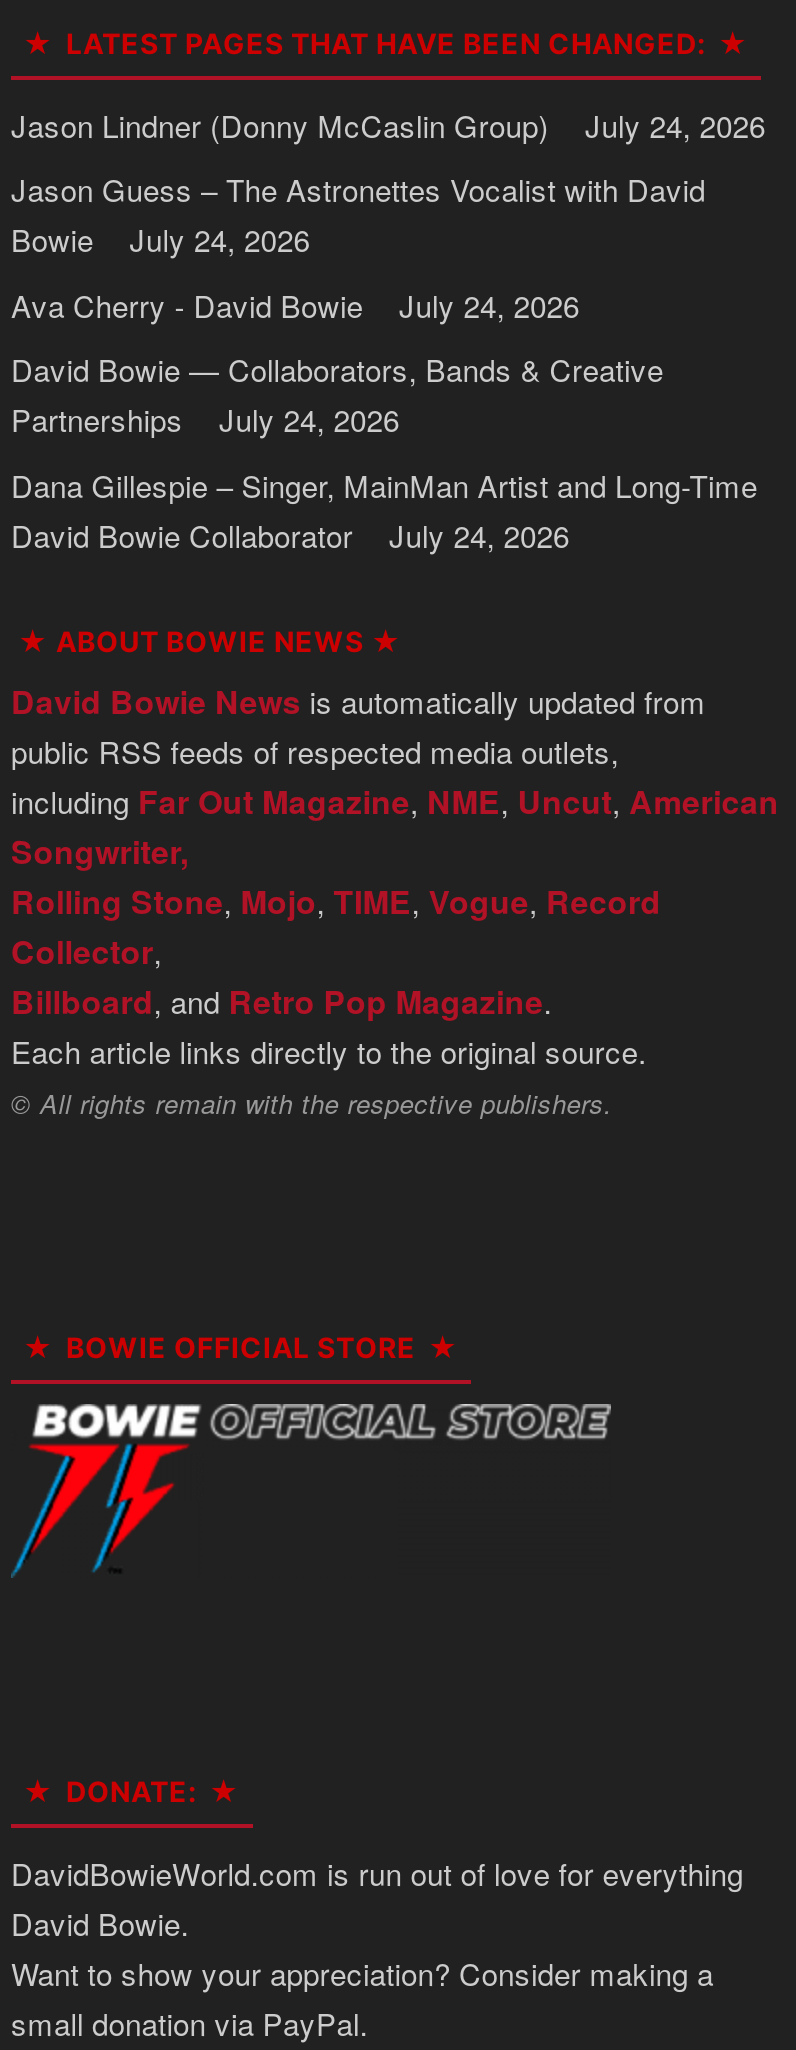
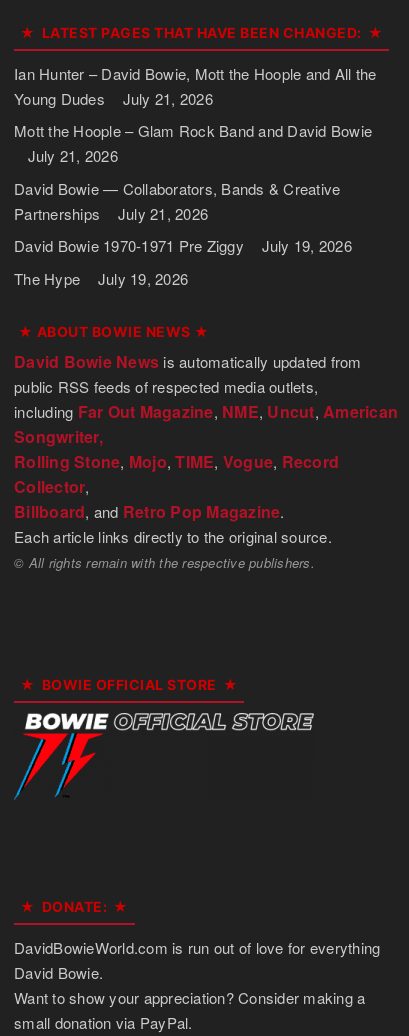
- Jason Lindner (Donny McCaslin Group)
- July 24, 2026
- Jason Guess – The Astronettes Vocalist with David
- Bowie
- July 24, 2026
- Ava Cherry - David Bowie
- July 24, 2026
+ Ian Hunter – David Bowie, Mott the Hoople and All the
+ Young Dudes
+ July 21, 2026
+ Mott the Hoople – Glam Rock Band and David Bowie
+ July 21, 2026

- July 24, 2026
- Dana Gillespie – Singer, MainMan Artist and Long-Time
- David Bowie Collaborator
- July 24, 2026
+ July 21, 2026
+ David Bowie 1970-1971 Pre Ziggy
+ July 19, 2026
+ The Hype
+ July 19, 2026
